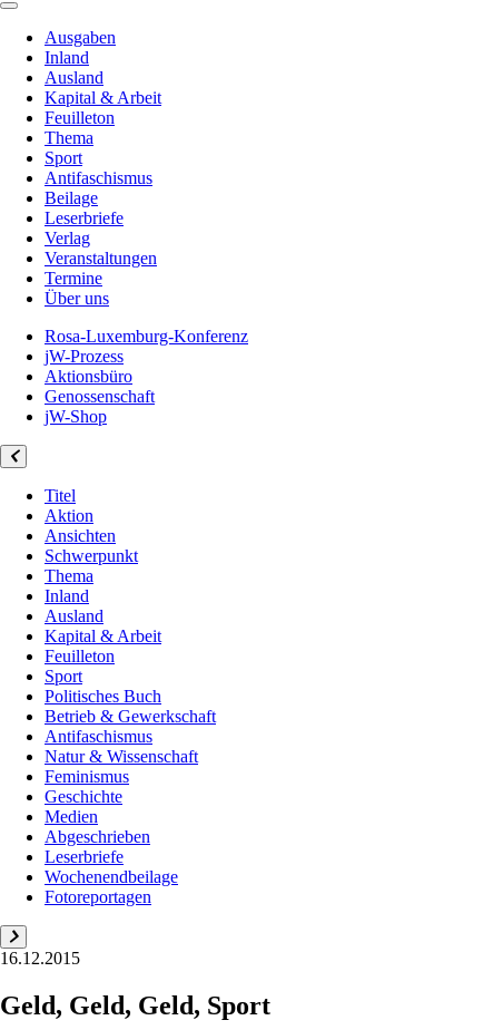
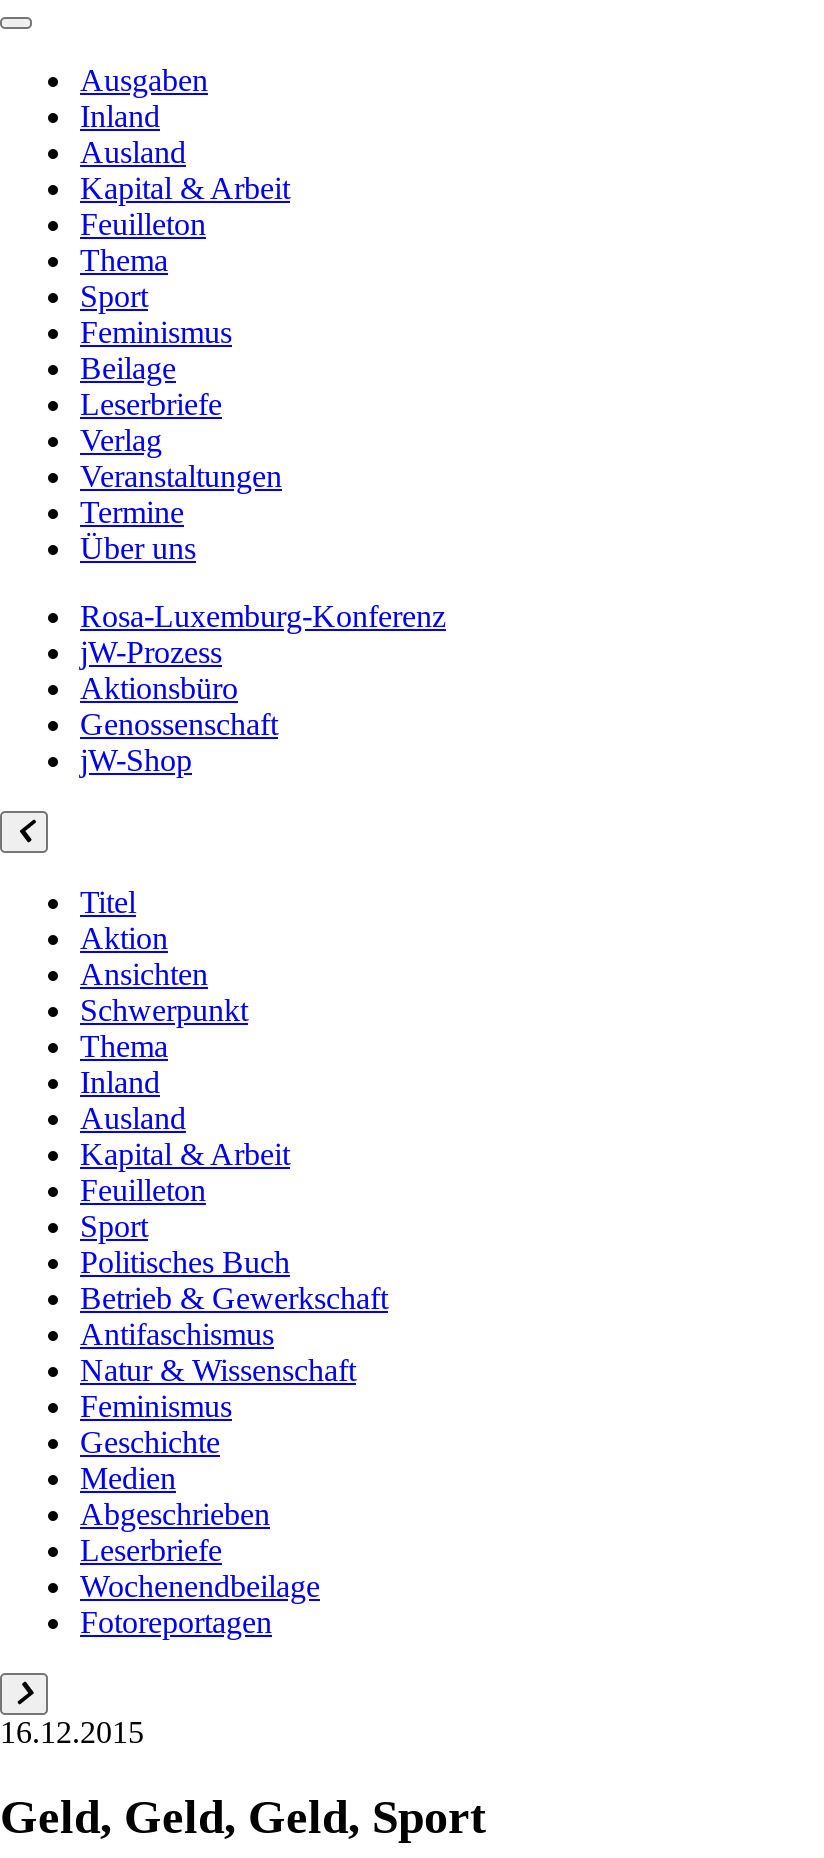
- Antifaschismus
+ Feminismus
